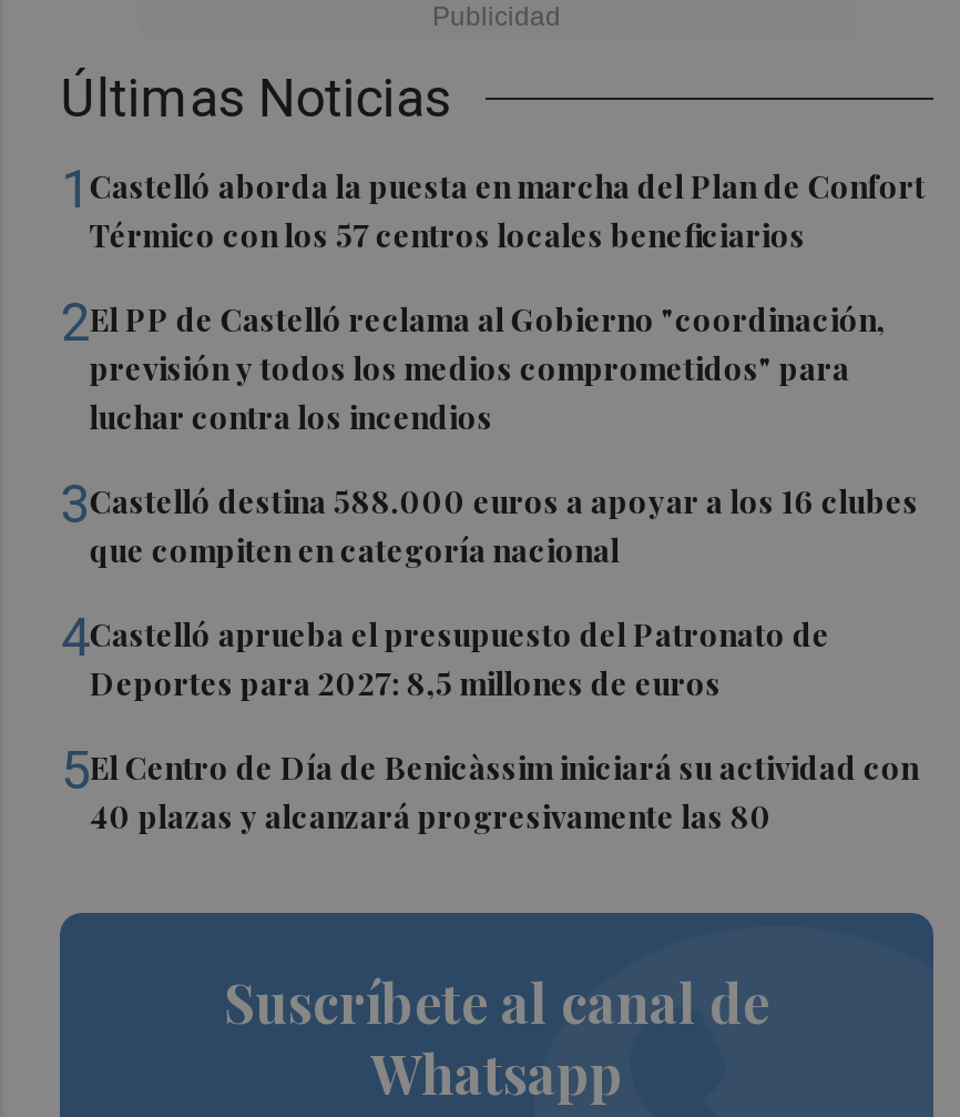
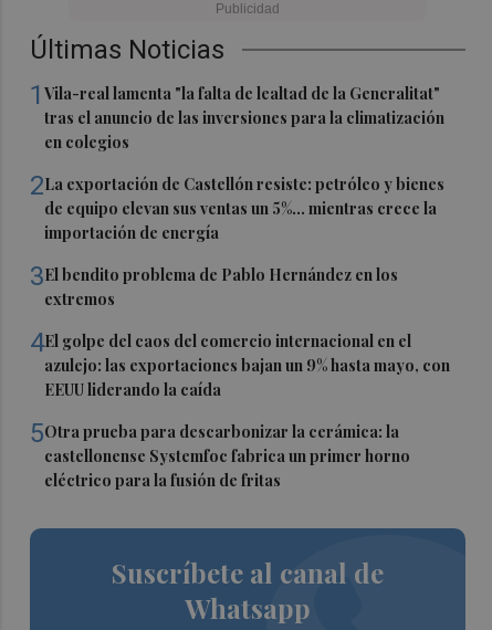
- 1 Castelló aborda la puesta en marcha del Plan de Confort
- Térmico con los 57 centros locales beneficiarios
+ 1 Vila-real lamenta "la falta de lealtad de la Generalitat"
+ tras el anuncio de las inversiones para la climatización
+ en colegios

- 2El PP de Castelló reclama al Gobierno "coordinación,
- previsión y todos los medios comprometidos" para
- luchar contra los incendios
+ 2La exportación de Castellón resiste: petróleo y bienes
+ de equipo elevan sus ventas un 5%... mientras crece la
+ importación de energía

- 3Castelló destina 588.000 euros a apoyar a los 16 clubes
- que compiten en categoría nacional
+ 3El bendito problema de Pablo Hernández en los
+ extremos

- 4Castelló aprueba el presupuesto del Patronato de
- Deportes para 2027: 8,5 millones de euros
+ 4El golpe del caos del comercio internacional en el
+ azulejo: las exportaciones bajan un 9% hasta mayo, con
+ EEUU liderando la caída

- 5El Centro de Día de Benicàssim iniciará su actividad con
- 40 plazas y alcanzará progresivamente las 80
+ 5Otra prueba para descarbonizar la cerámica: la
+ castellonense Systemfoc fabrica un primer horno
+ eléctrico para la fusión de fritas
